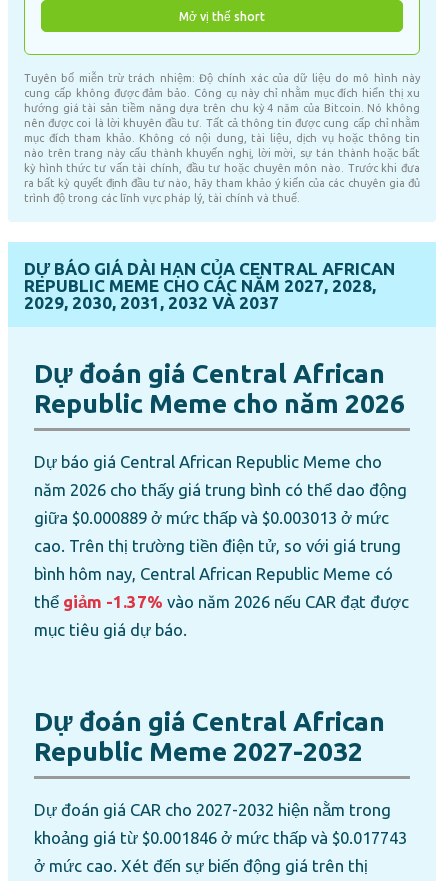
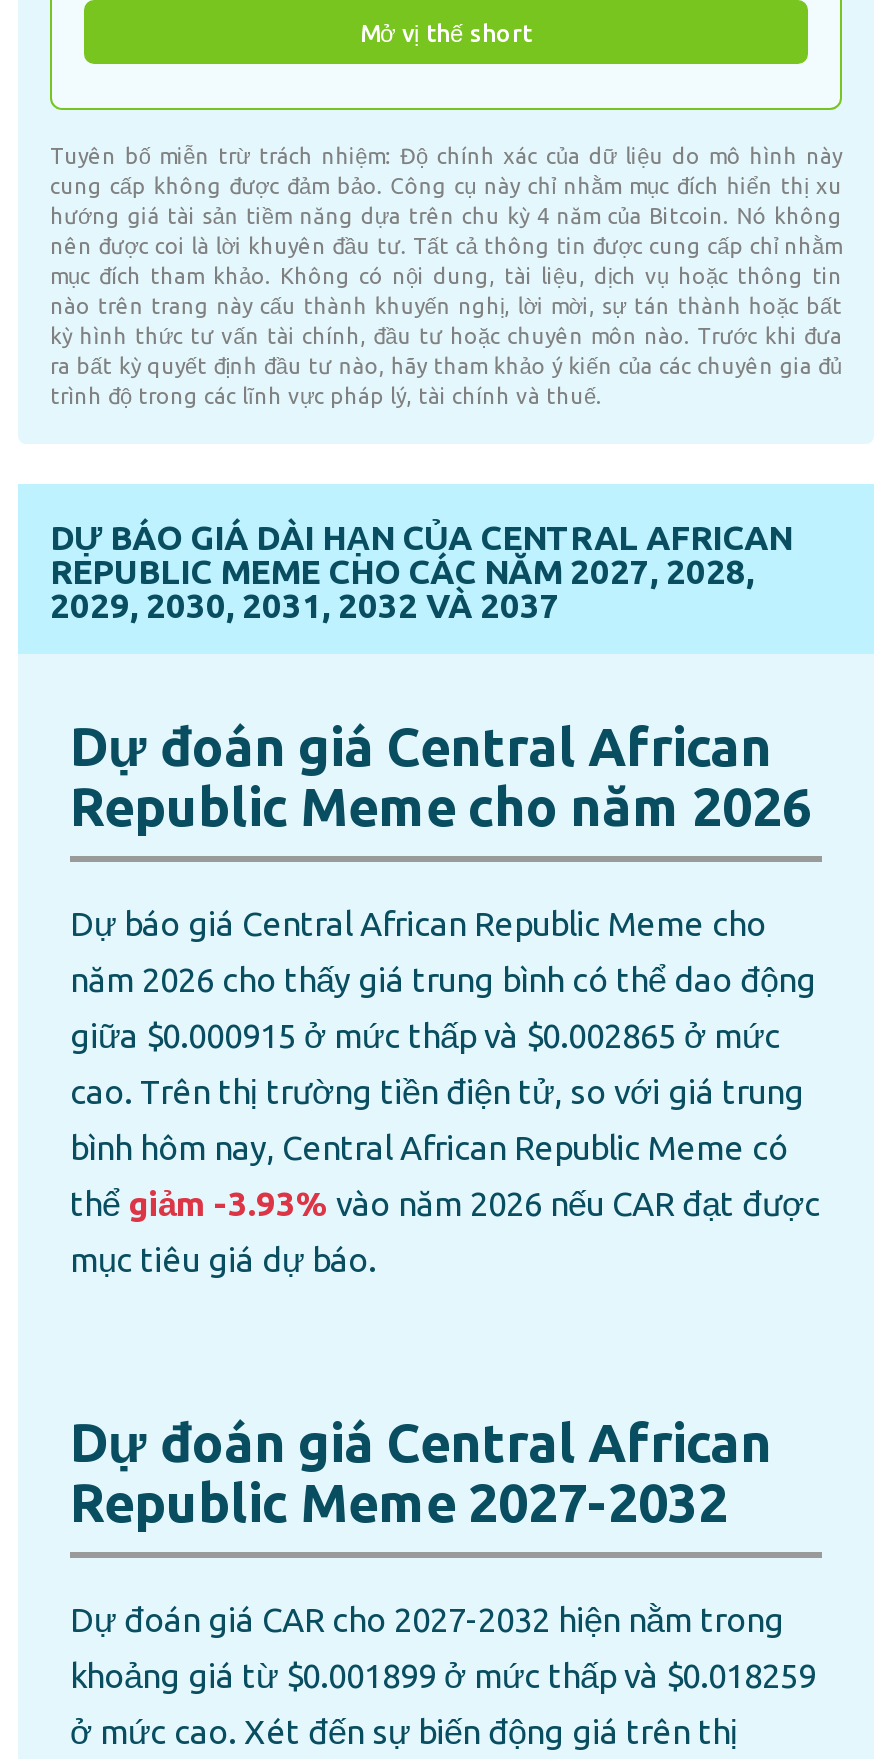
- giữa $0.000889 ở mức thấp và $0.003013 ở mức
+ giữa $0.000915 ở mức thấp và $0.002865 ở mức

- thể giảm -1.37% vào năm 2026 nếu CAR đạt được
+ thể giảm -3.93% vào năm 2026 nếu CAR đạt được

- khoảng giá từ $0.001846 ở mức thấp và $0.017743
+ khoảng giá từ $0.001899 ở mức thấp và $0.018259
